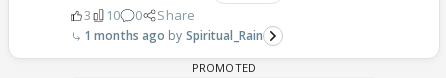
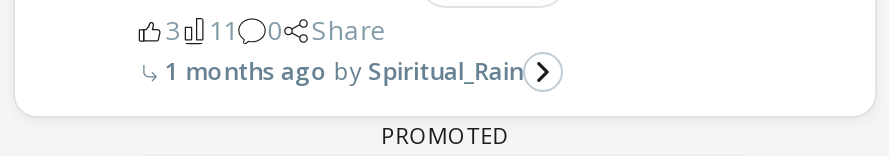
- 3 10 0 Share
+ 3 11 0 Share
